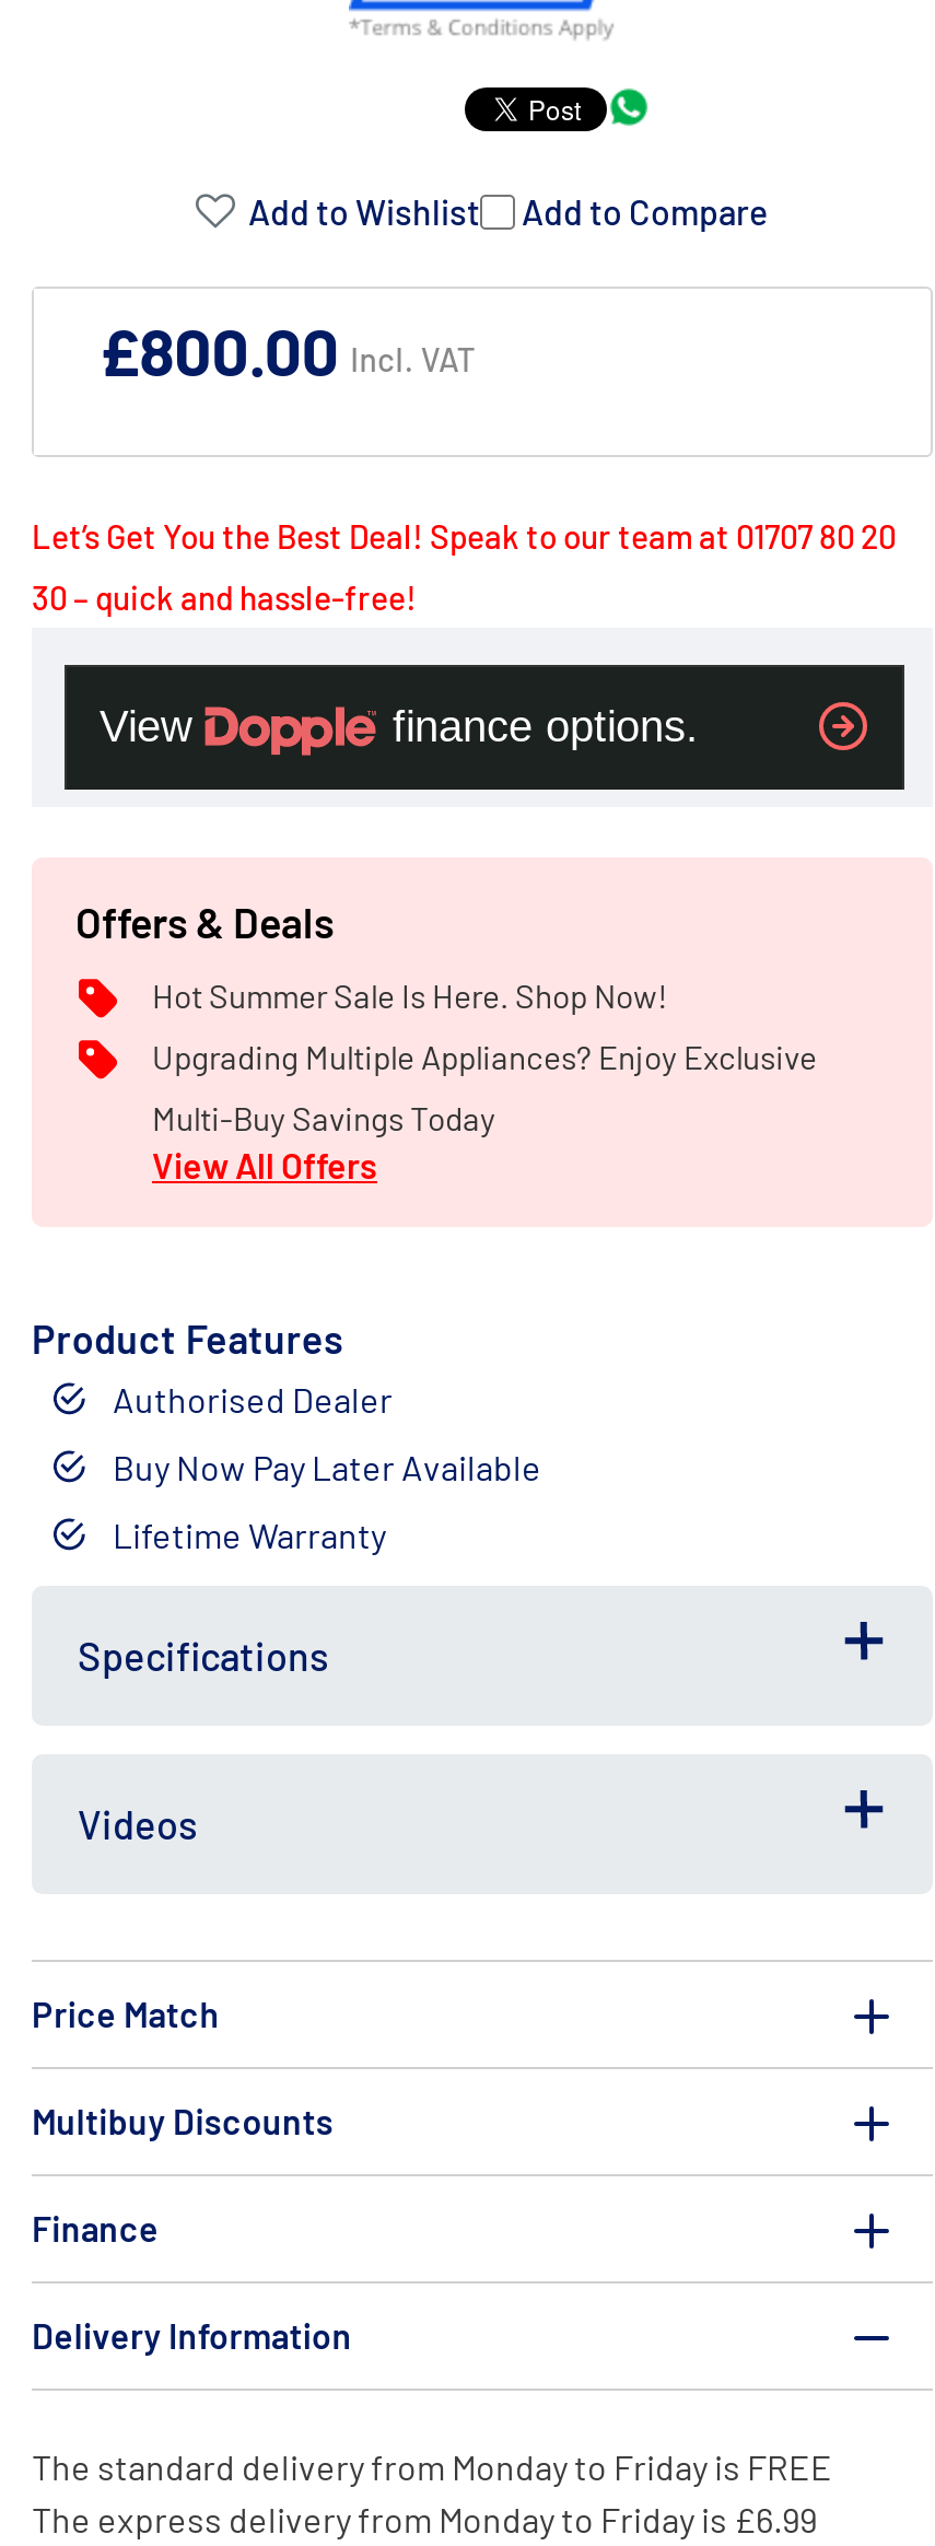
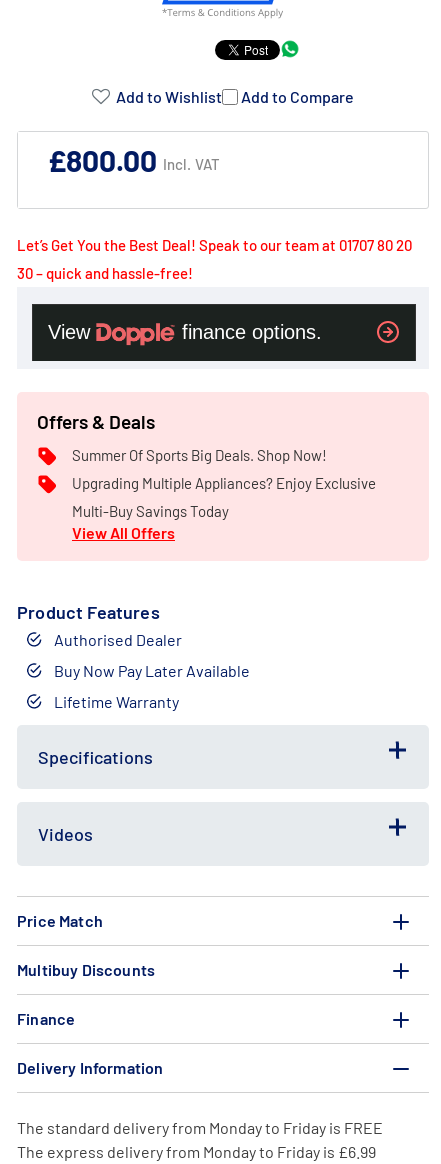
- Hot Summer Sale Is Here. Shop Now!
+ Summer Of Sports Big Deals. Shop Now!
